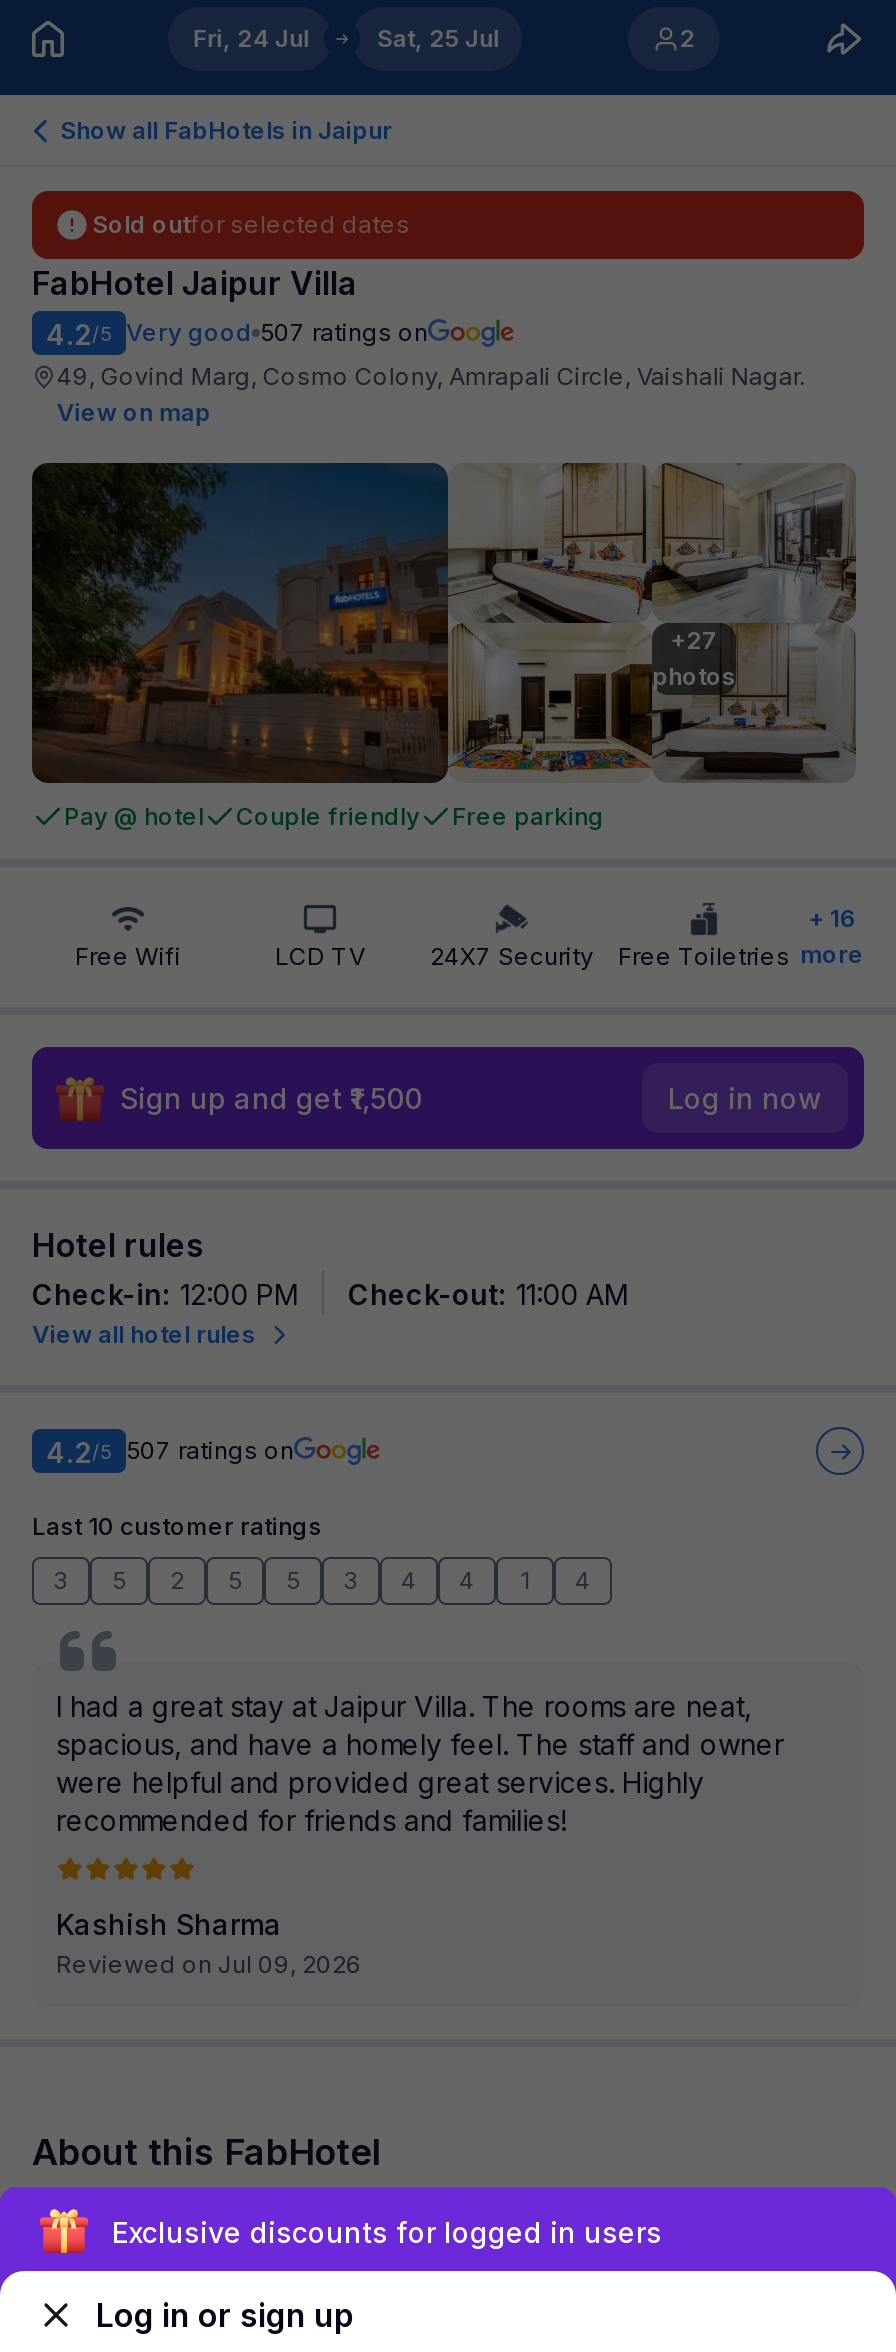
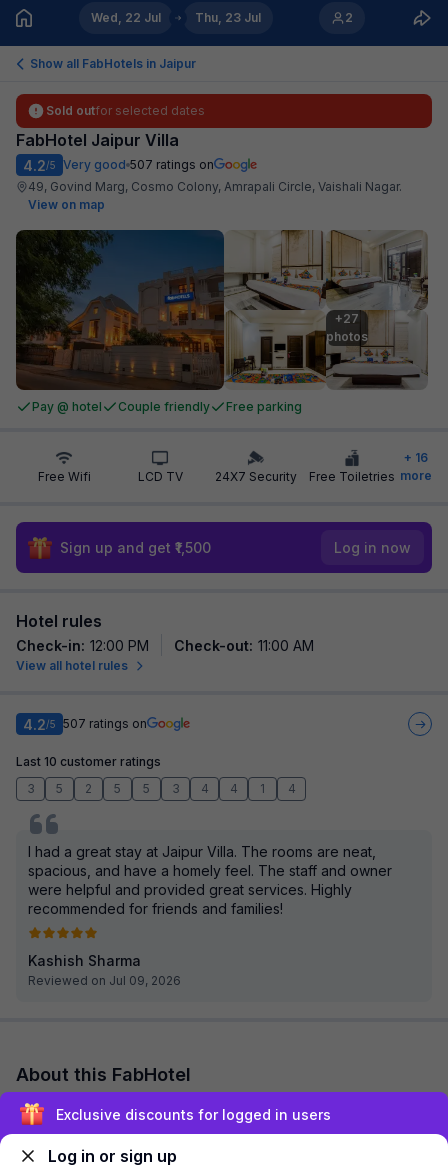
- Fri, 24 Jul
+ Wed, 22 Jul

- Sat, 25 Jul
+ Thu, 23 Jul
